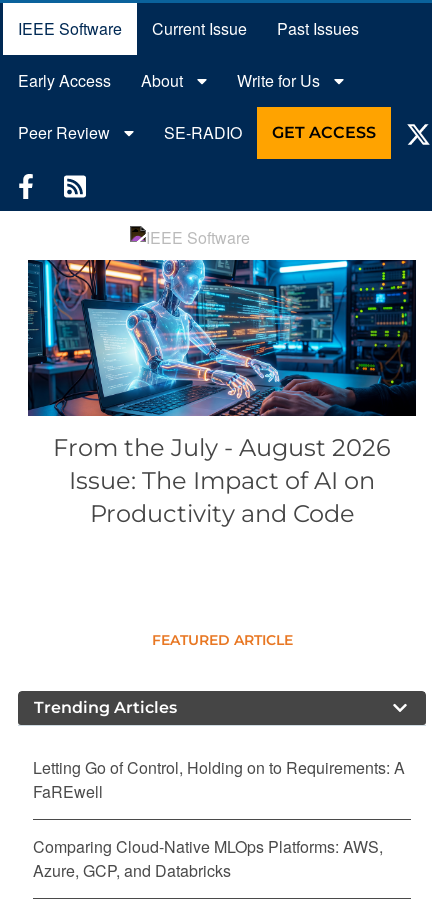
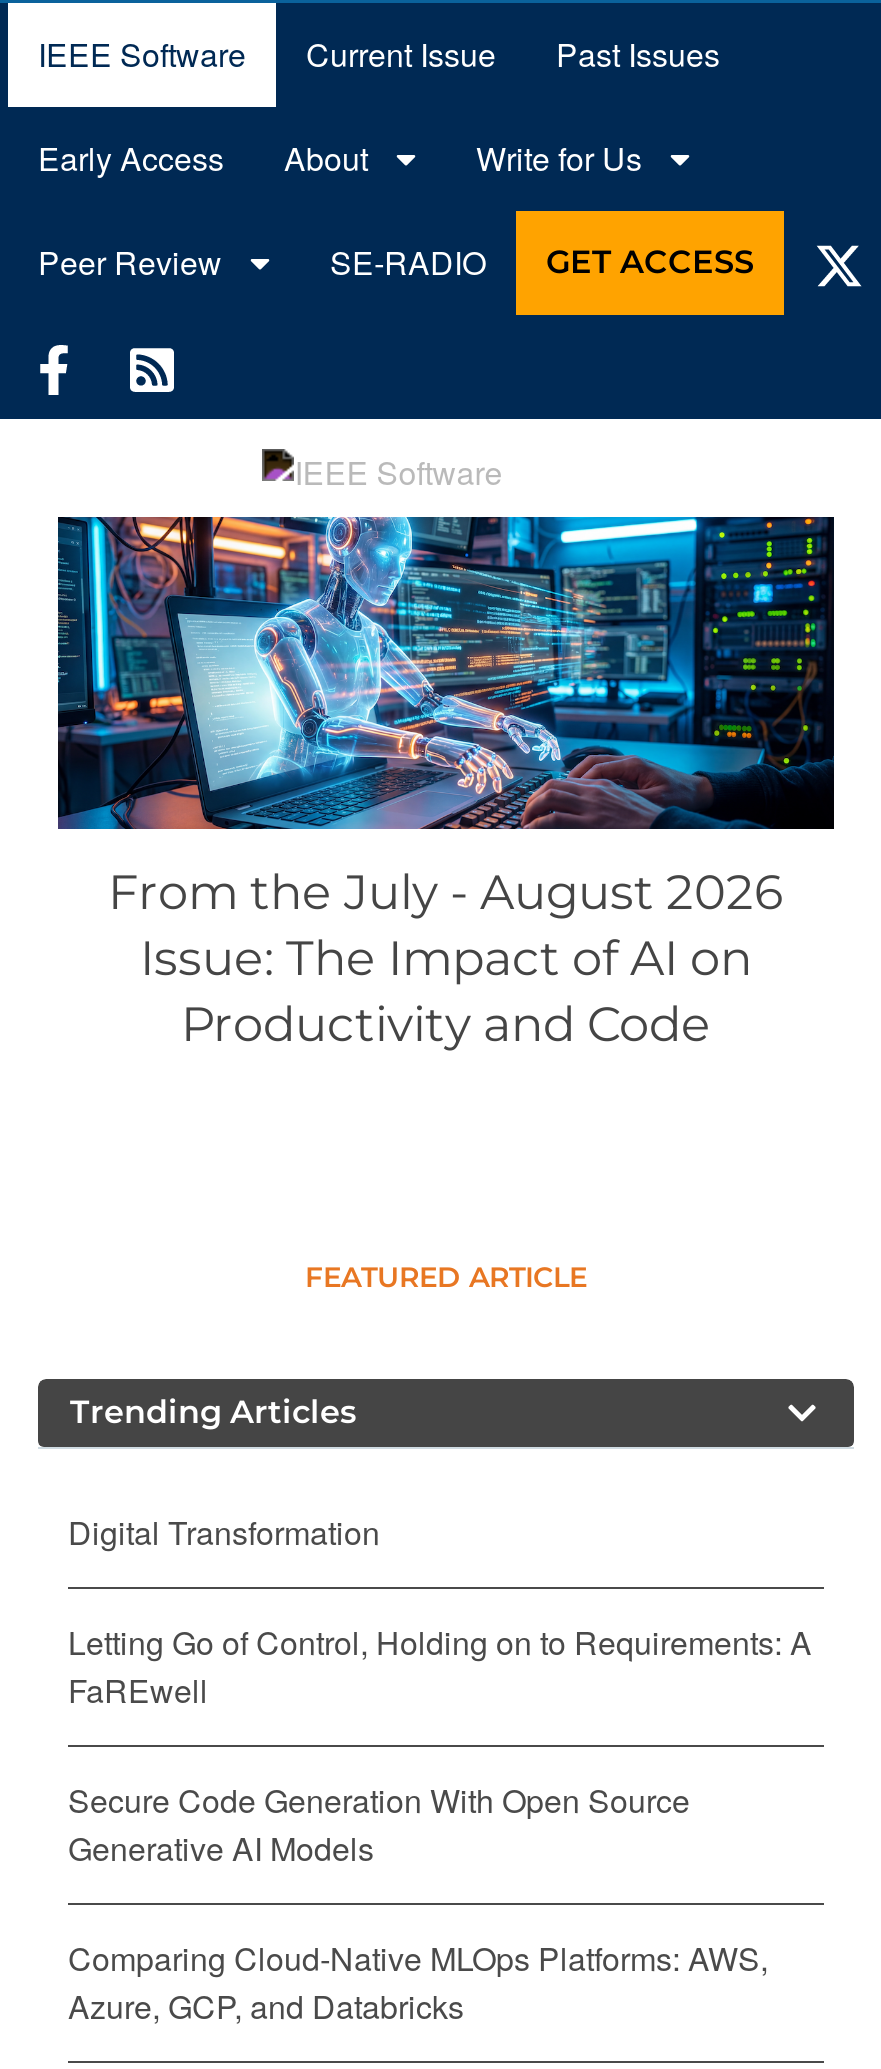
+ Digital Transformation

+ Secure Code Generation With Open Source
+ Generative AI Models
